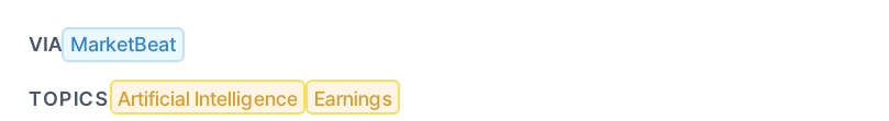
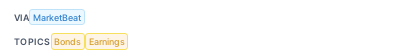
- TOPICS Artificial Intelligence
+ TOPICS Bonds
